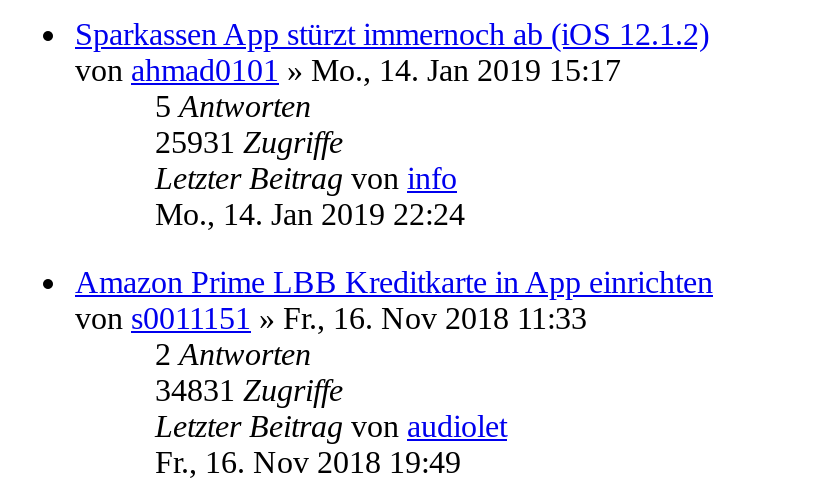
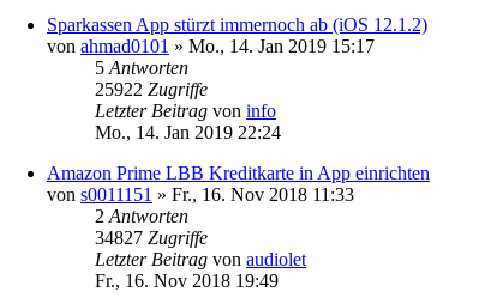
- 25931 Zugriffe
+ 25922 Zugriffe

- 34831 Zugriffe
+ 34827 Zugriffe
